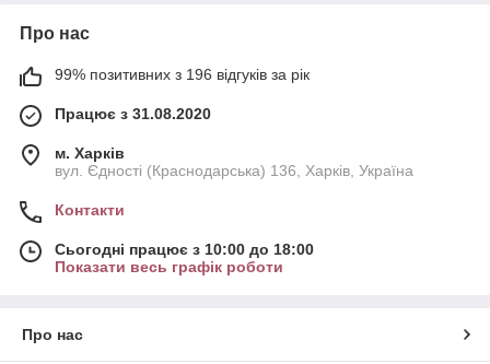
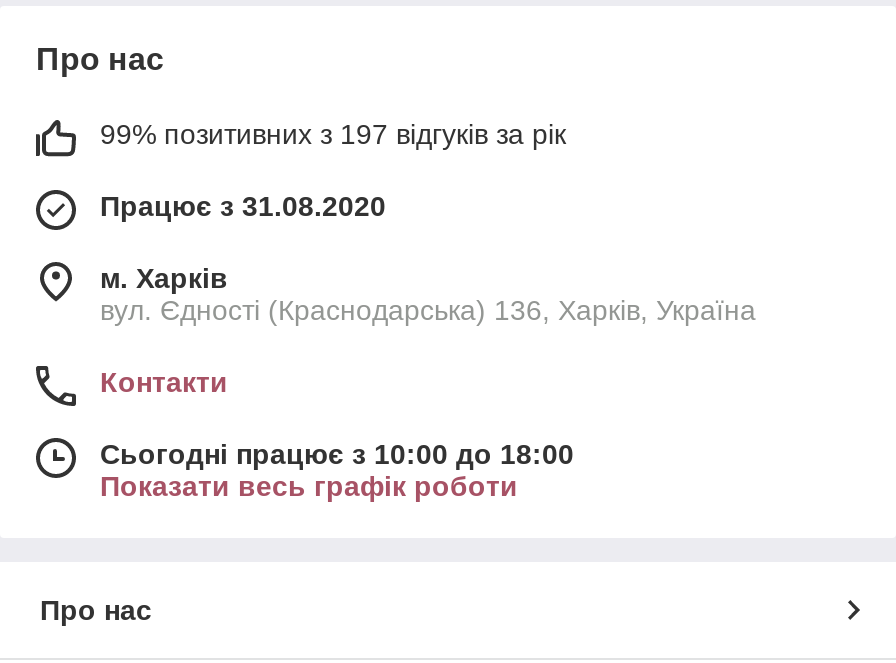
- 99% позитивних з 196 відгуків за рік
+ 99% позитивних з 197 відгуків за рік
